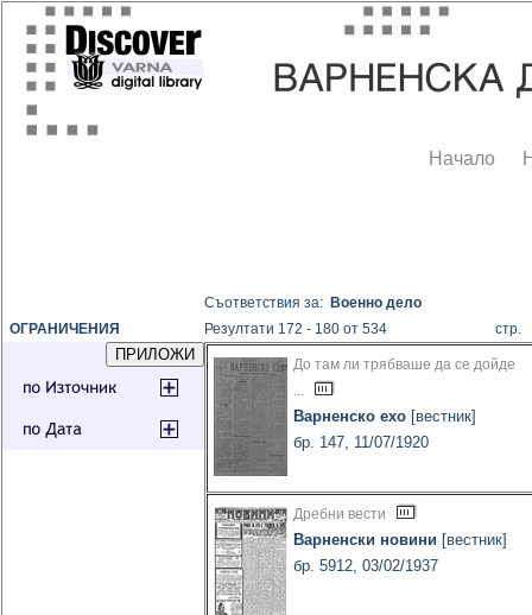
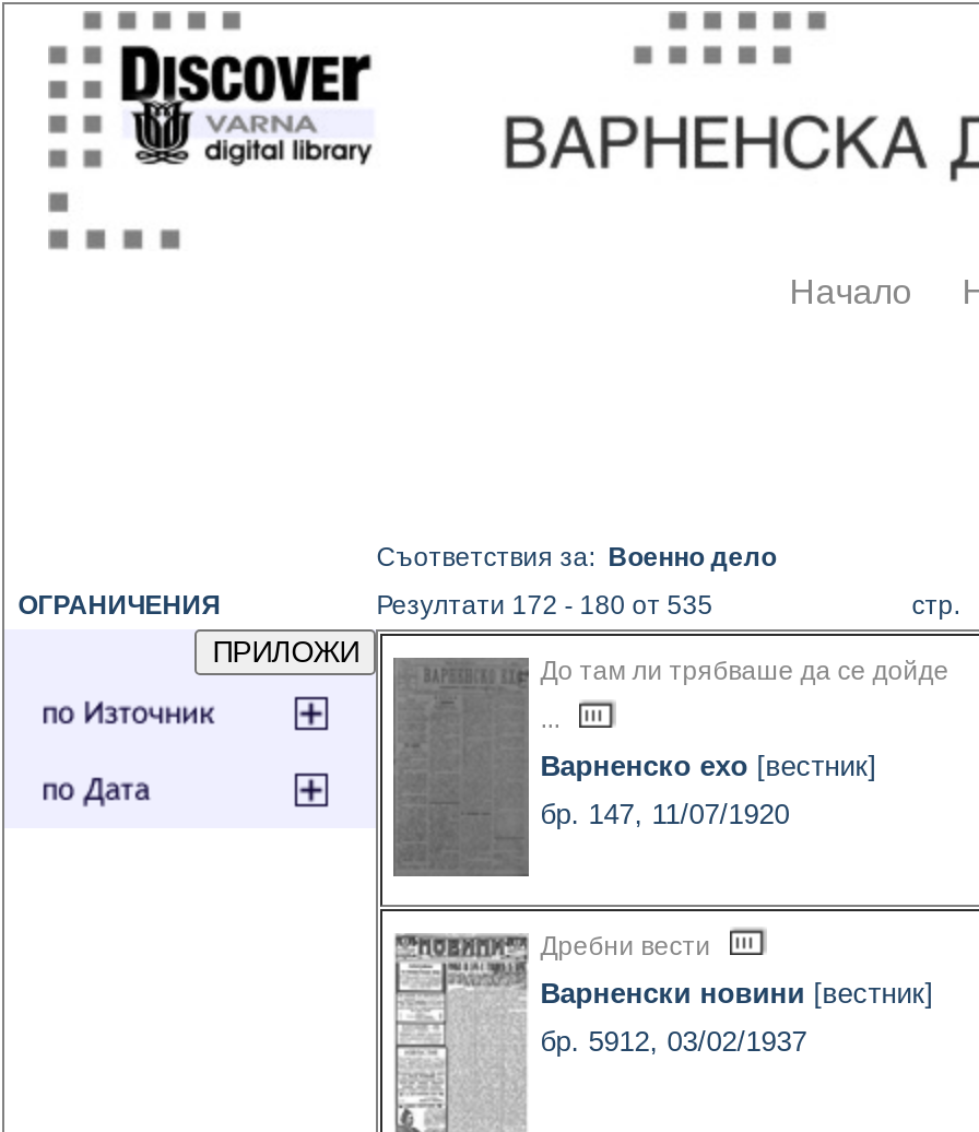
- Резултати 172 - 180 от 534
+ Резултати 172 - 180 от 535
